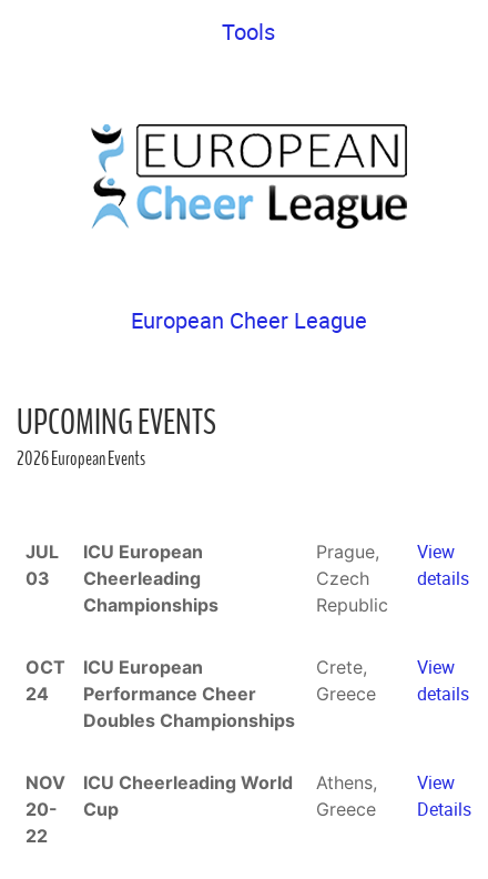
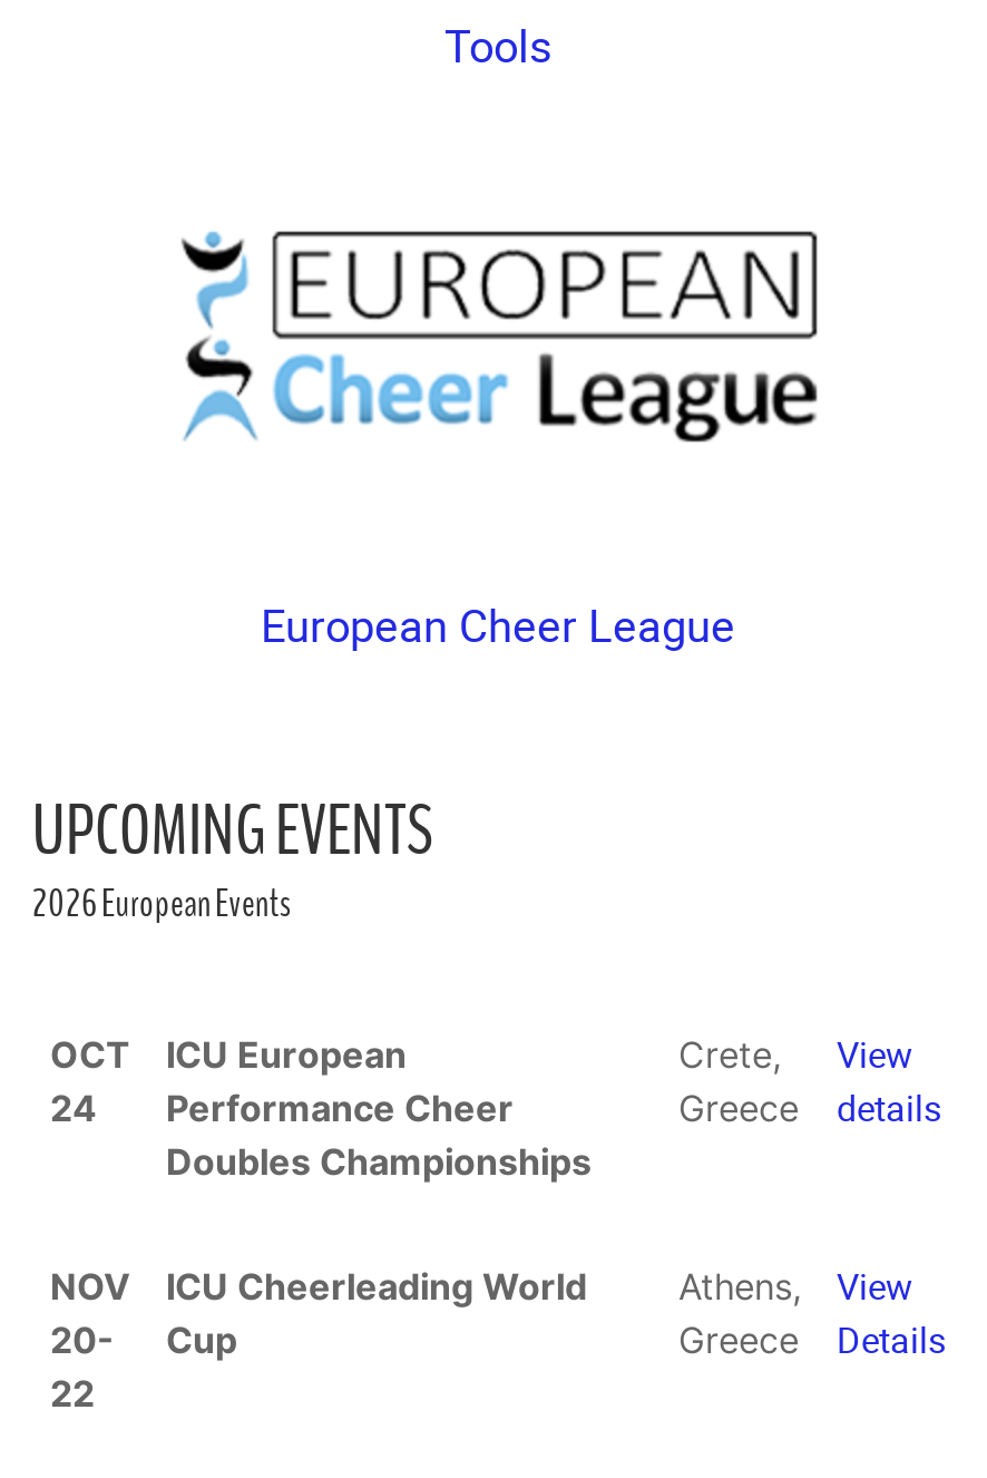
- JUL
- 03

- ICU European
- Cheerleading
- Championships

- Prague,
- Czech
- Republic

- View
- details
